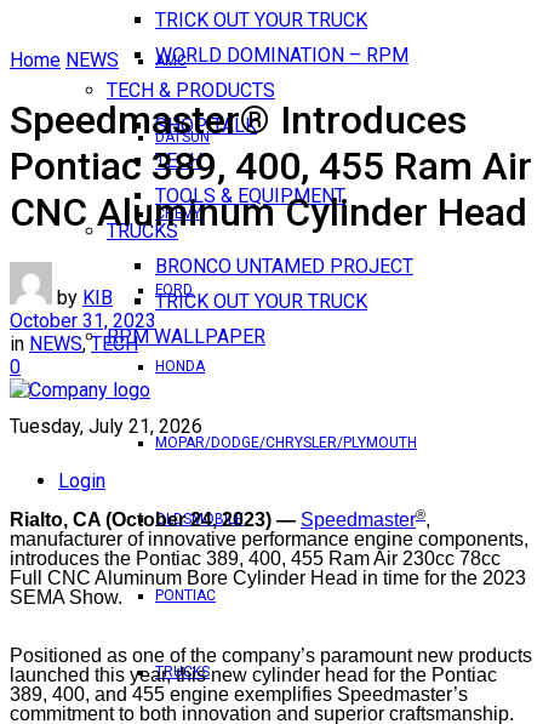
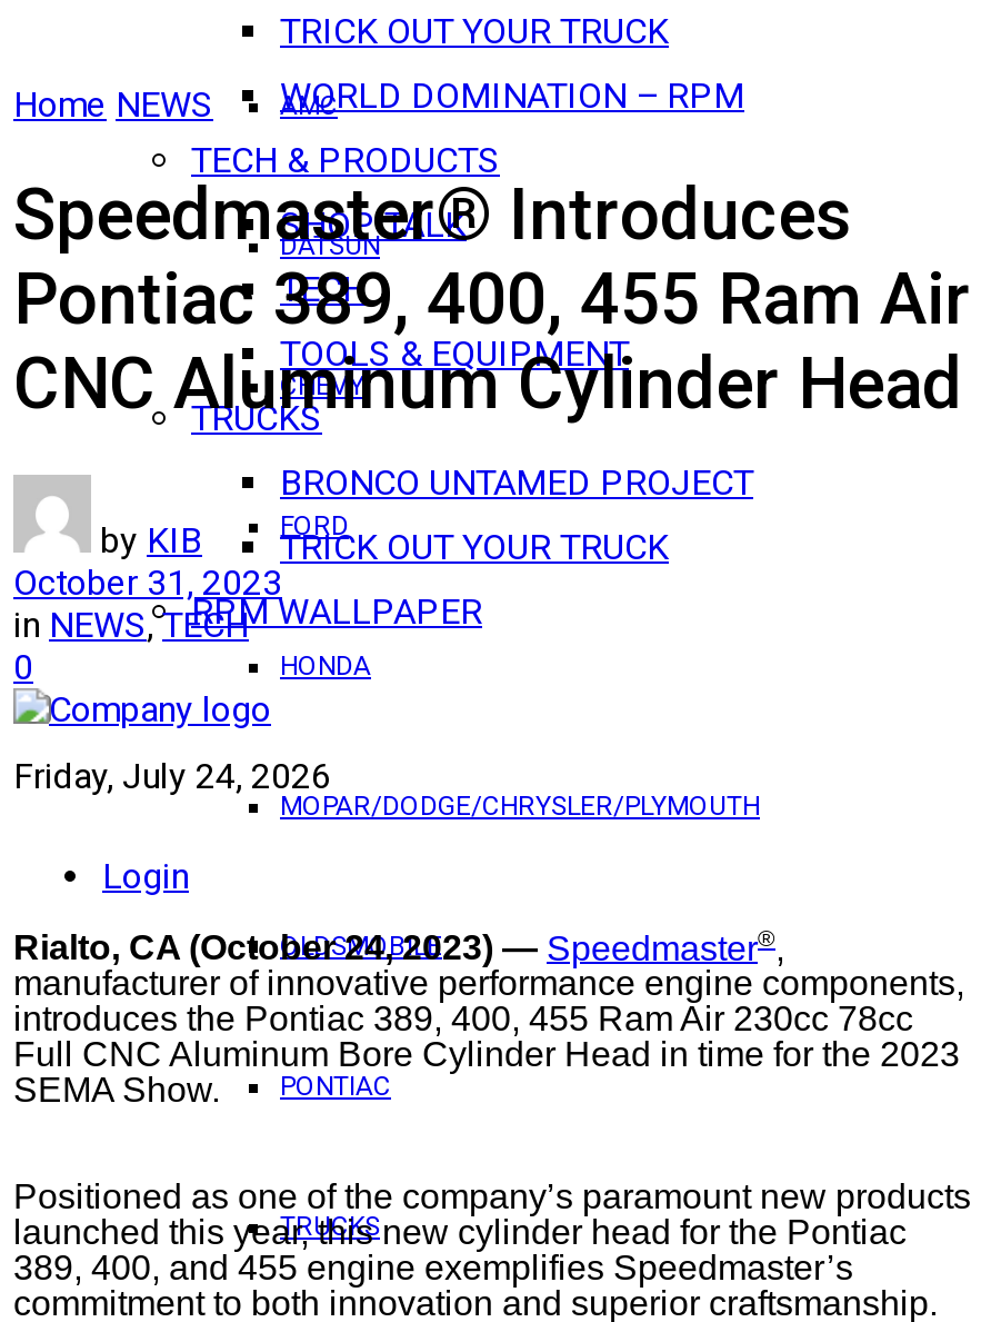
- Tuesday, July 21, 2026
+ Friday, July 24, 2026
